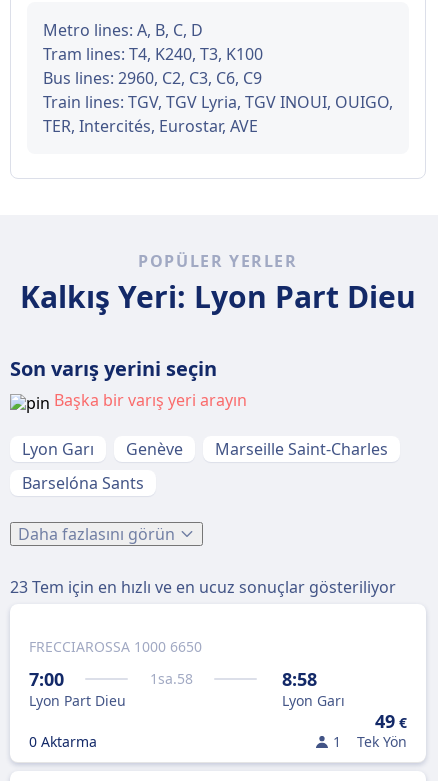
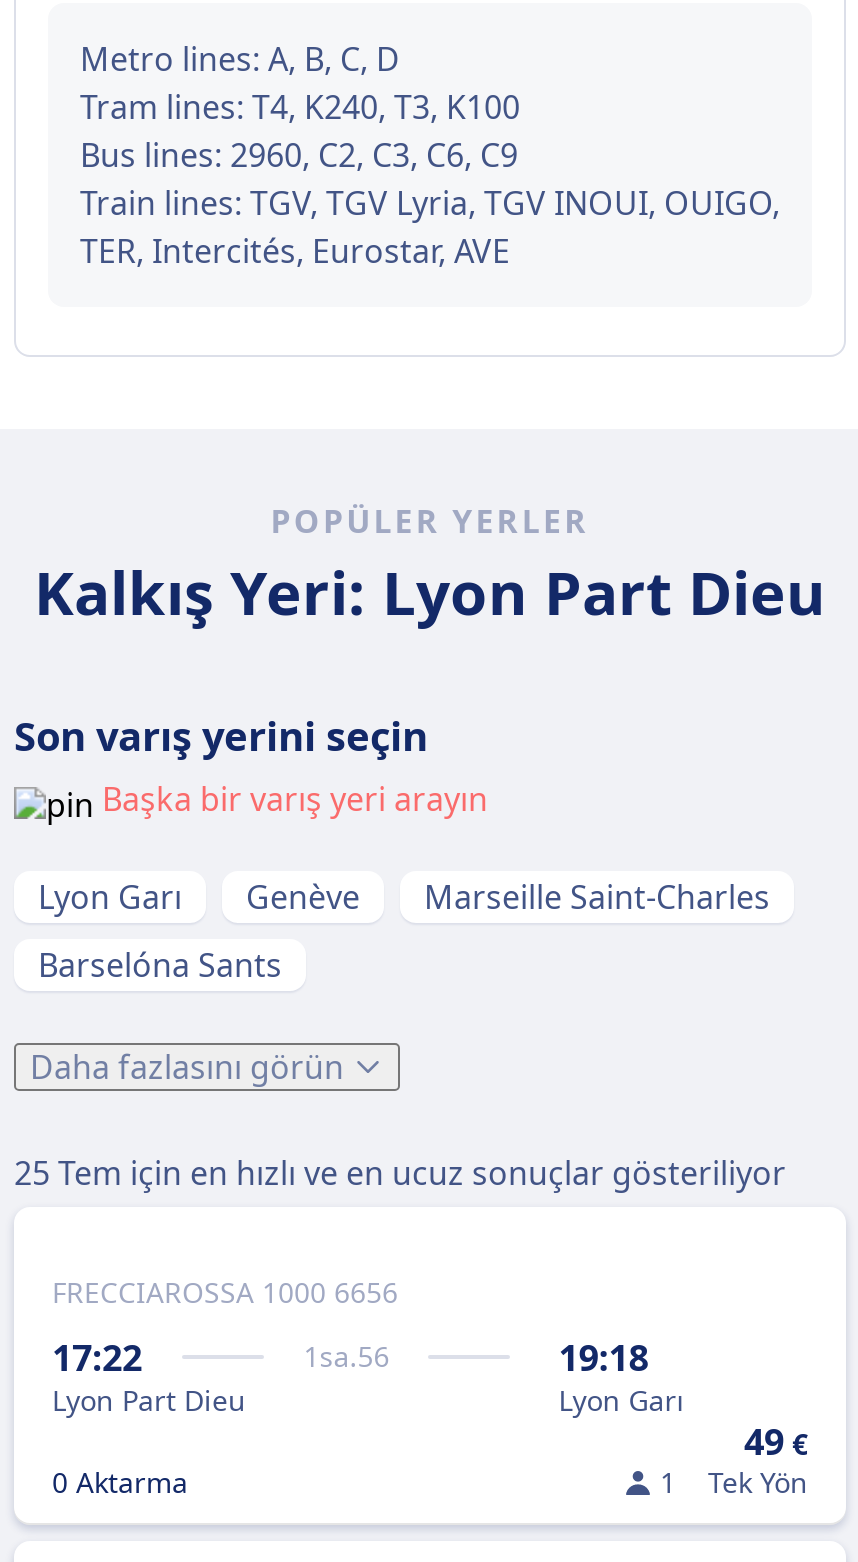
- 23 Tem için en hızlı ve en ucuz sonuçlar gösteriliyor
+ 25 Tem için en hızlı ve en ucuz sonuçlar gösteriliyor

- FRECCIAROSSA 1000 6650
+ FRECCIAROSSA 1000 6656

- 7:00
+ 17:22

- 1 sa.58
+ 1 sa.56

- 8:58
+ 19:18
